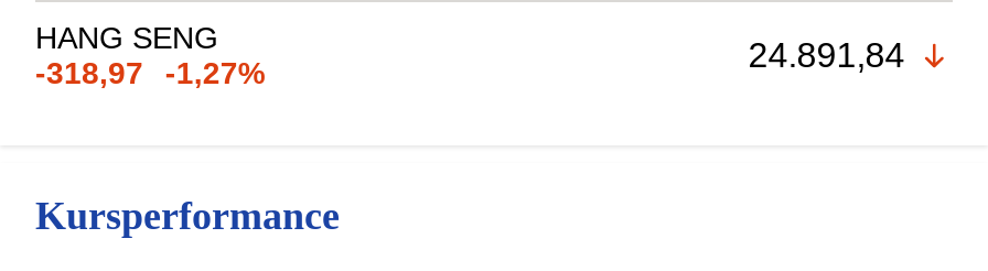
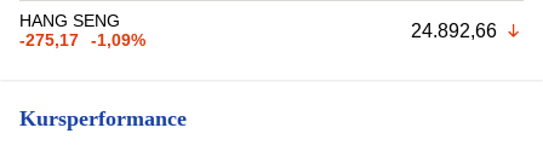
- 24.891,84
+ 24.892,66

- -318,97
+ -275,17

- -1,27%
+ -1,09%
